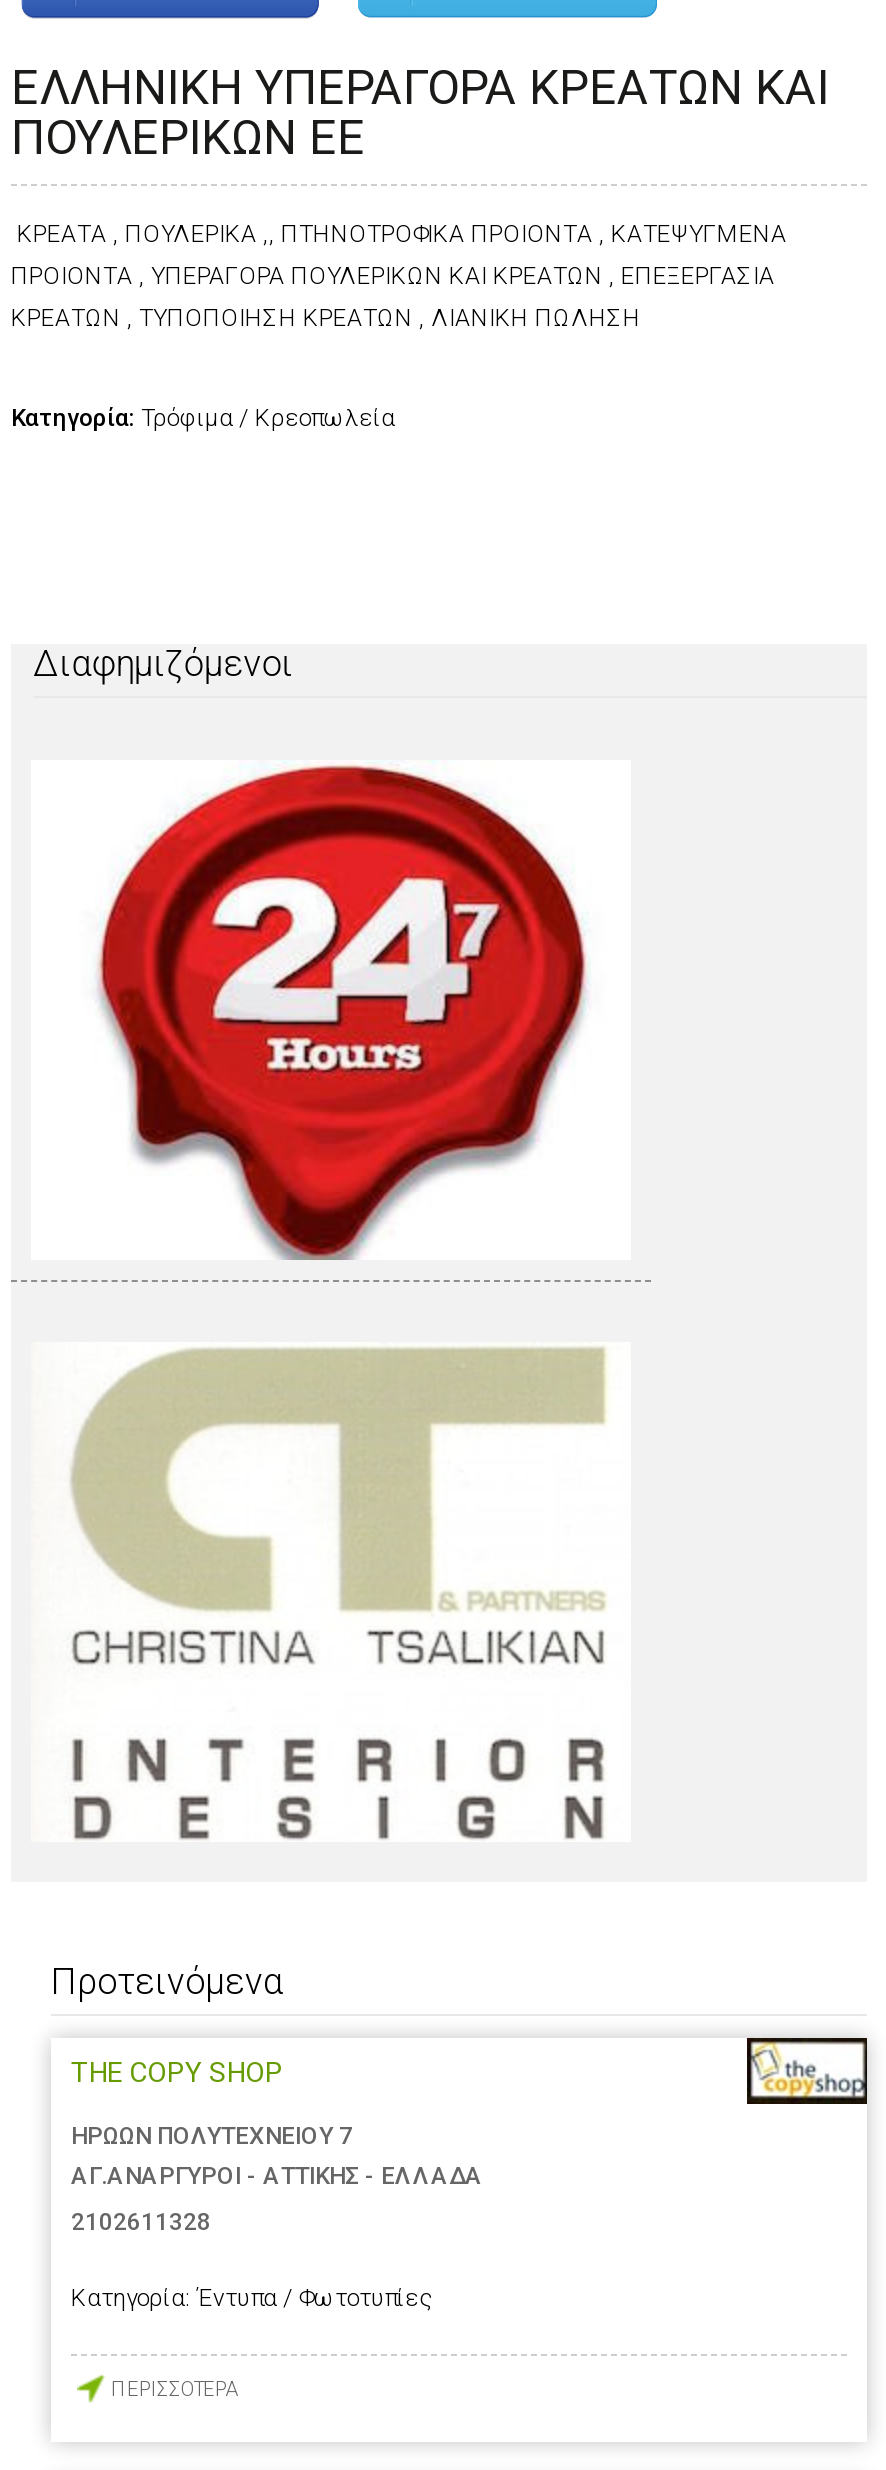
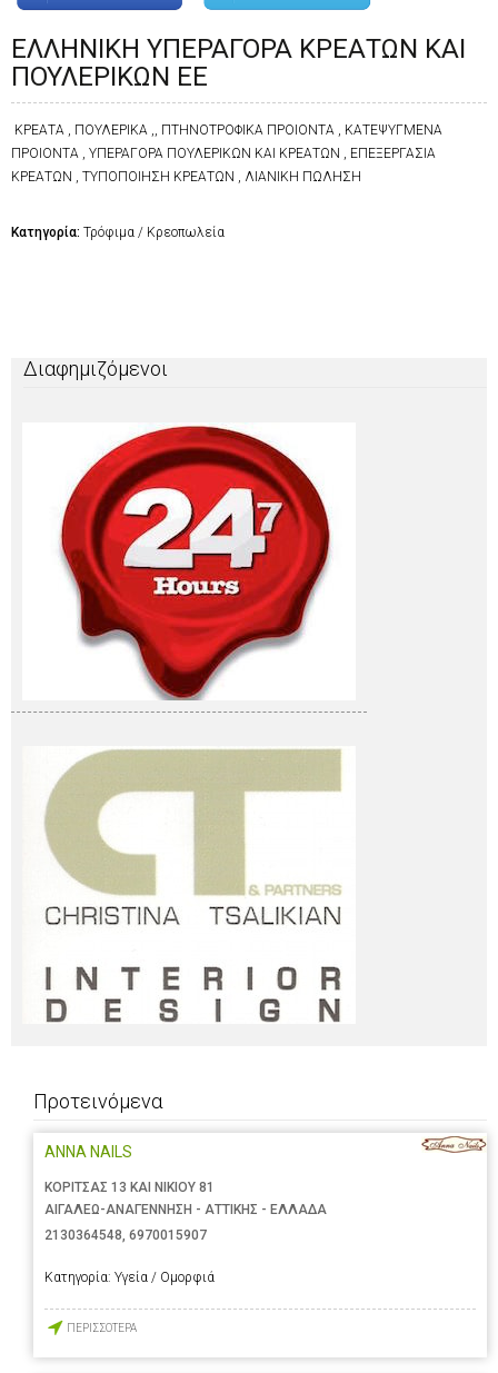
- [image]
+ [image]

- THE COPY SHOP
+ ANNA NAILS

- ΗΡΩΩΝ ΠΟΛΥΤΕΧΝΕΙΟΥ 7
- ΑΓ.ΑΝΑΡΓΥΡΟΙ - ΑΤΤΙΚΗΣ - ΕΛΛΑΔΑ
+ ΚΟΡΙΤΣΑΣ 13 ΚΑΙ ΝΙΚΙΟΥ 81
+ ΑΙΓΑΛΕΩ-ΑΝΑΓΕΝΝΗΣΗ - ΑΤΤΙΚΗΣ - ΕΛΛΑΔΑ

- 2102611328
+ 2130364548, 6970015907

- Κατηγορία: Έντυπα / Φωτοτυπίες
+ Κατηγορία: Υγεία / Ομορφιά
